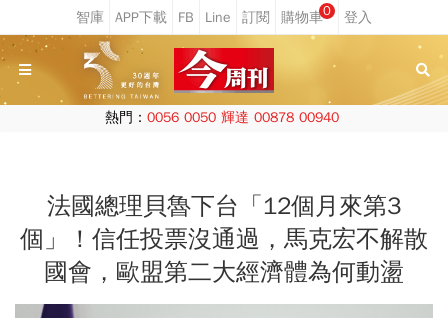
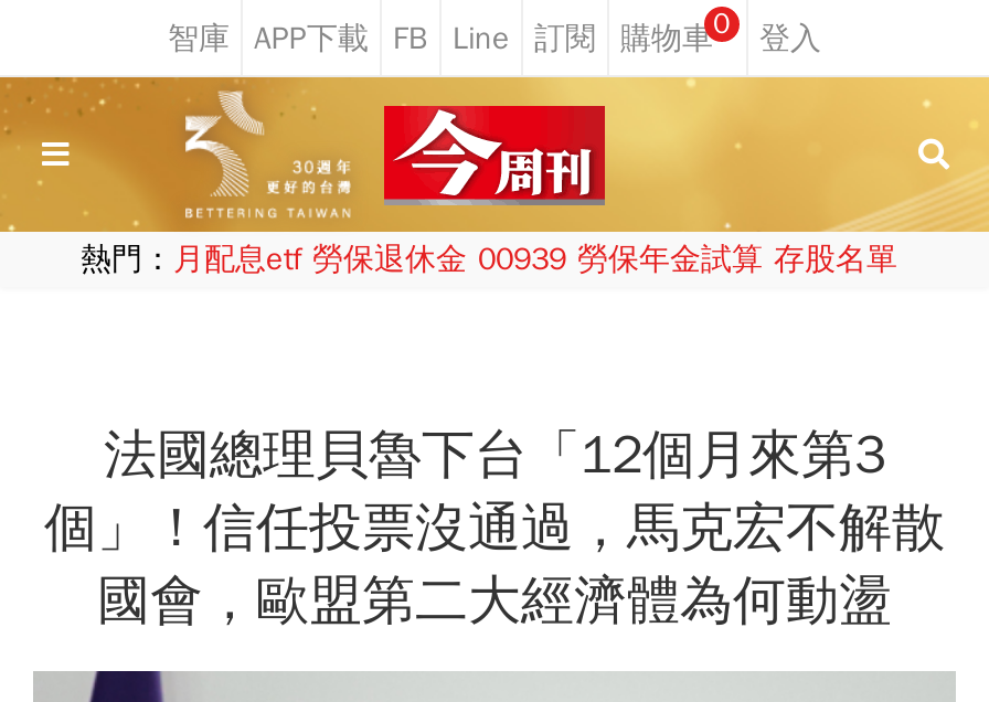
- 熱門：0056 0050 輝達 00878 00940
+ 熱門：月配息etf 勞保退休金 00939 勞保年金試算 存股名單
